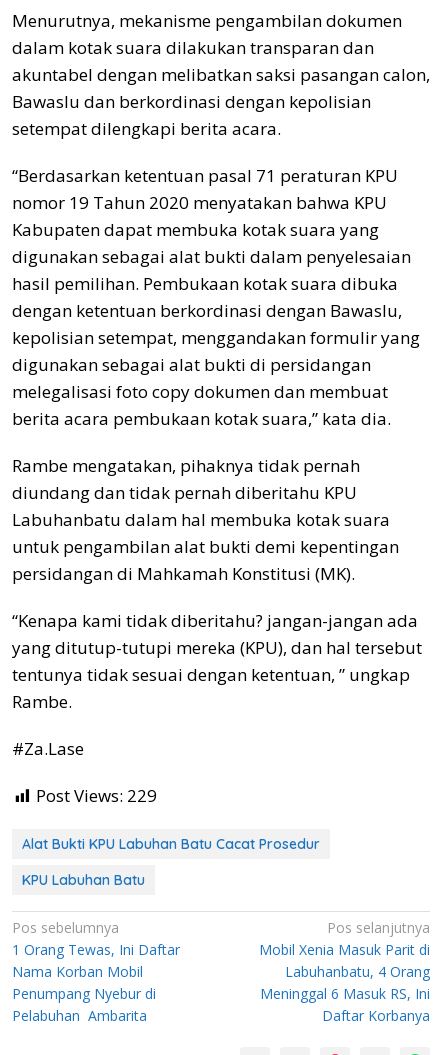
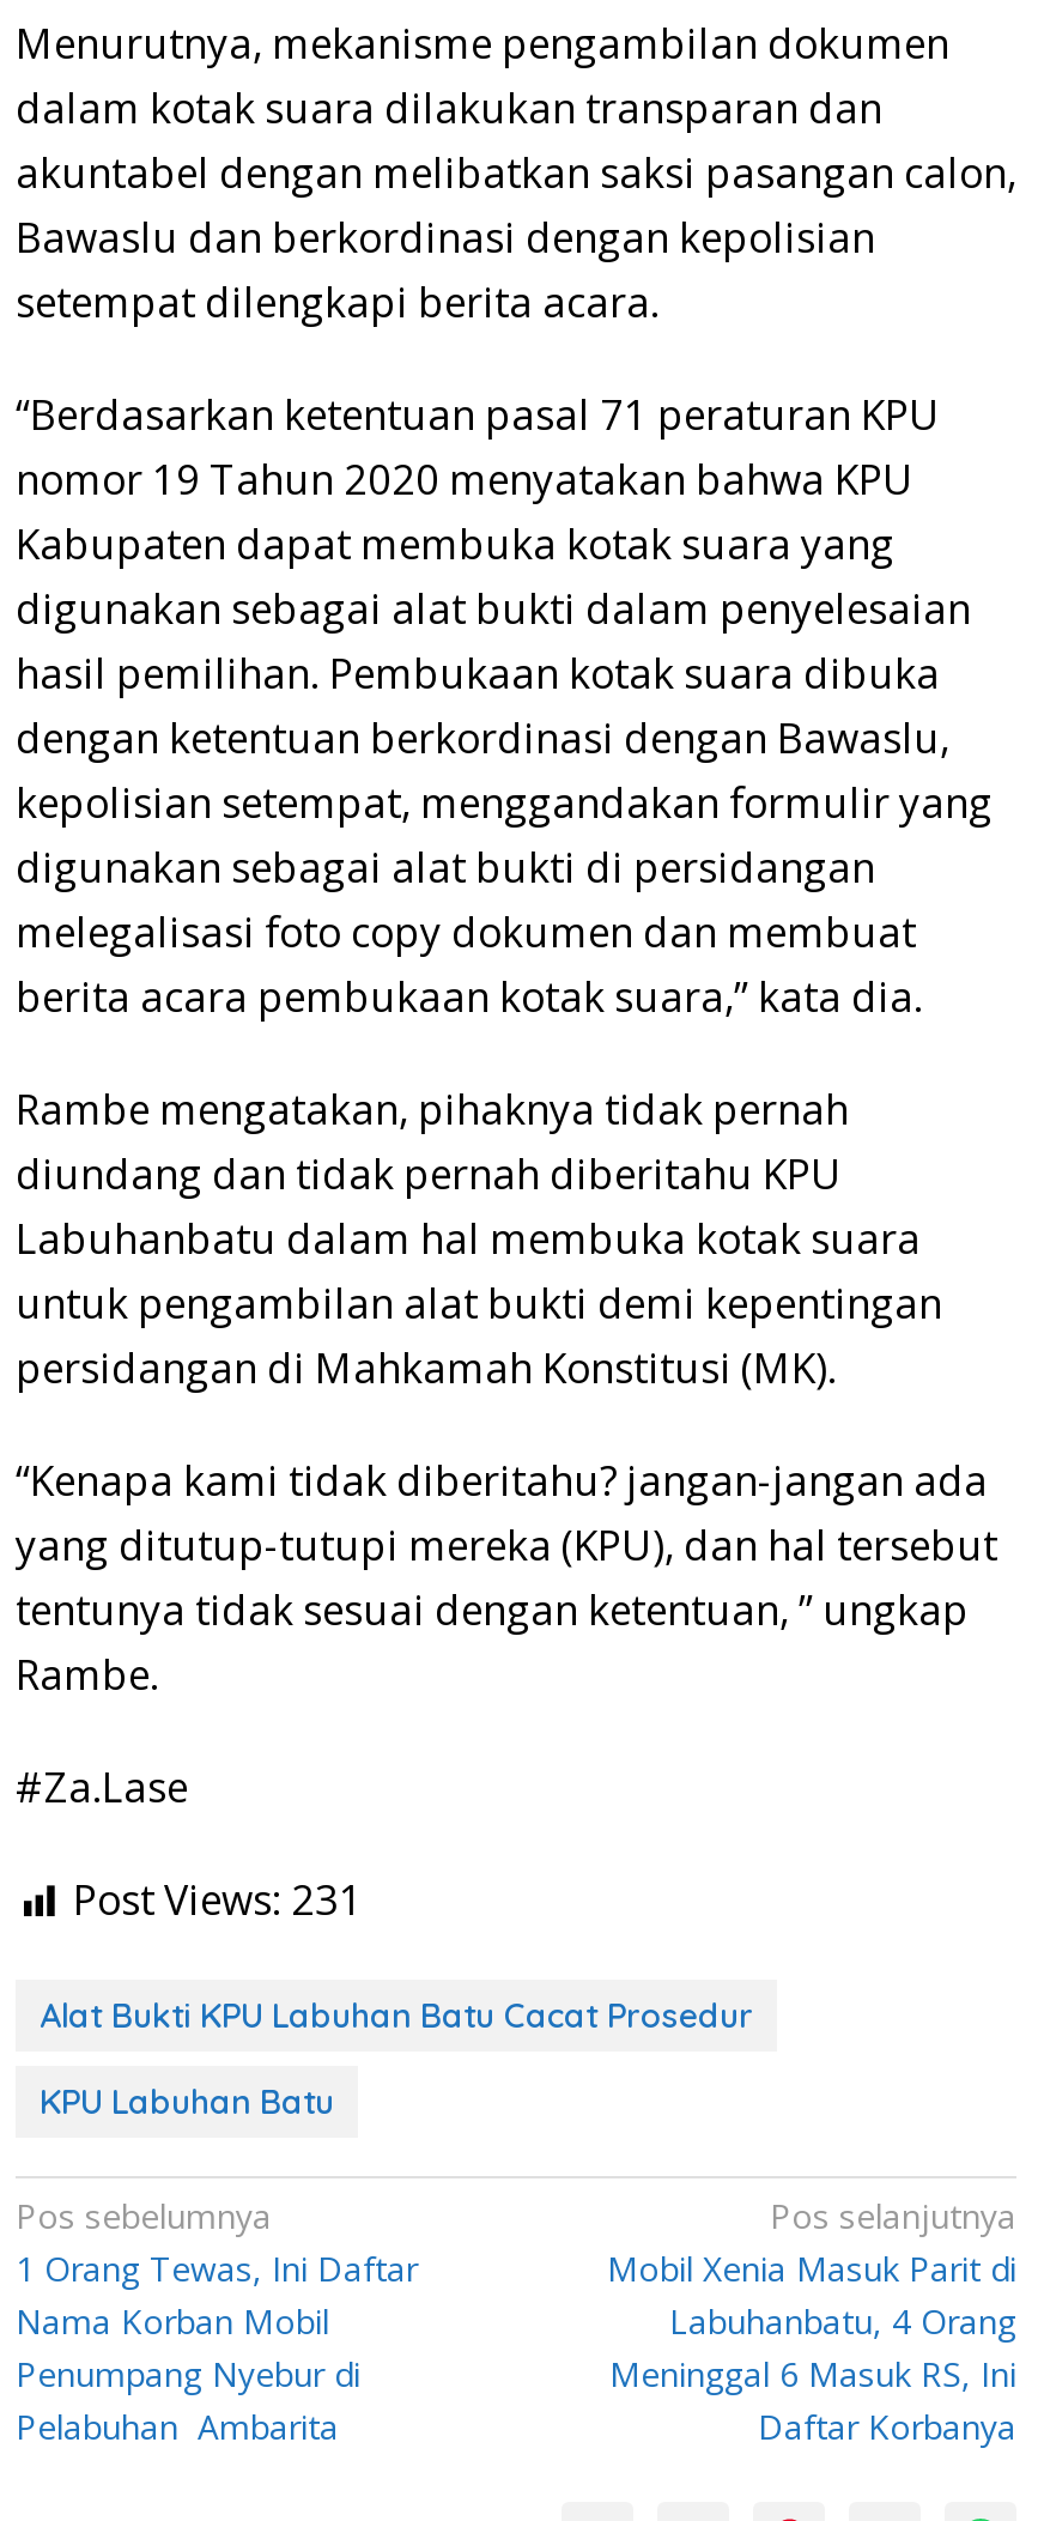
- Post Views: 229
+ Post Views: 231
